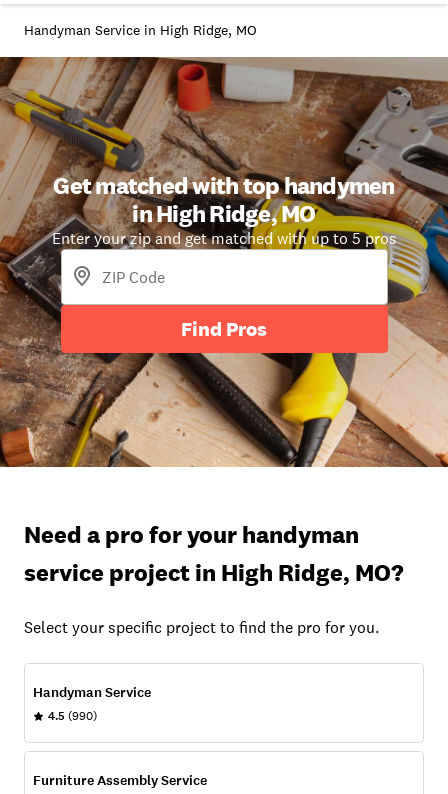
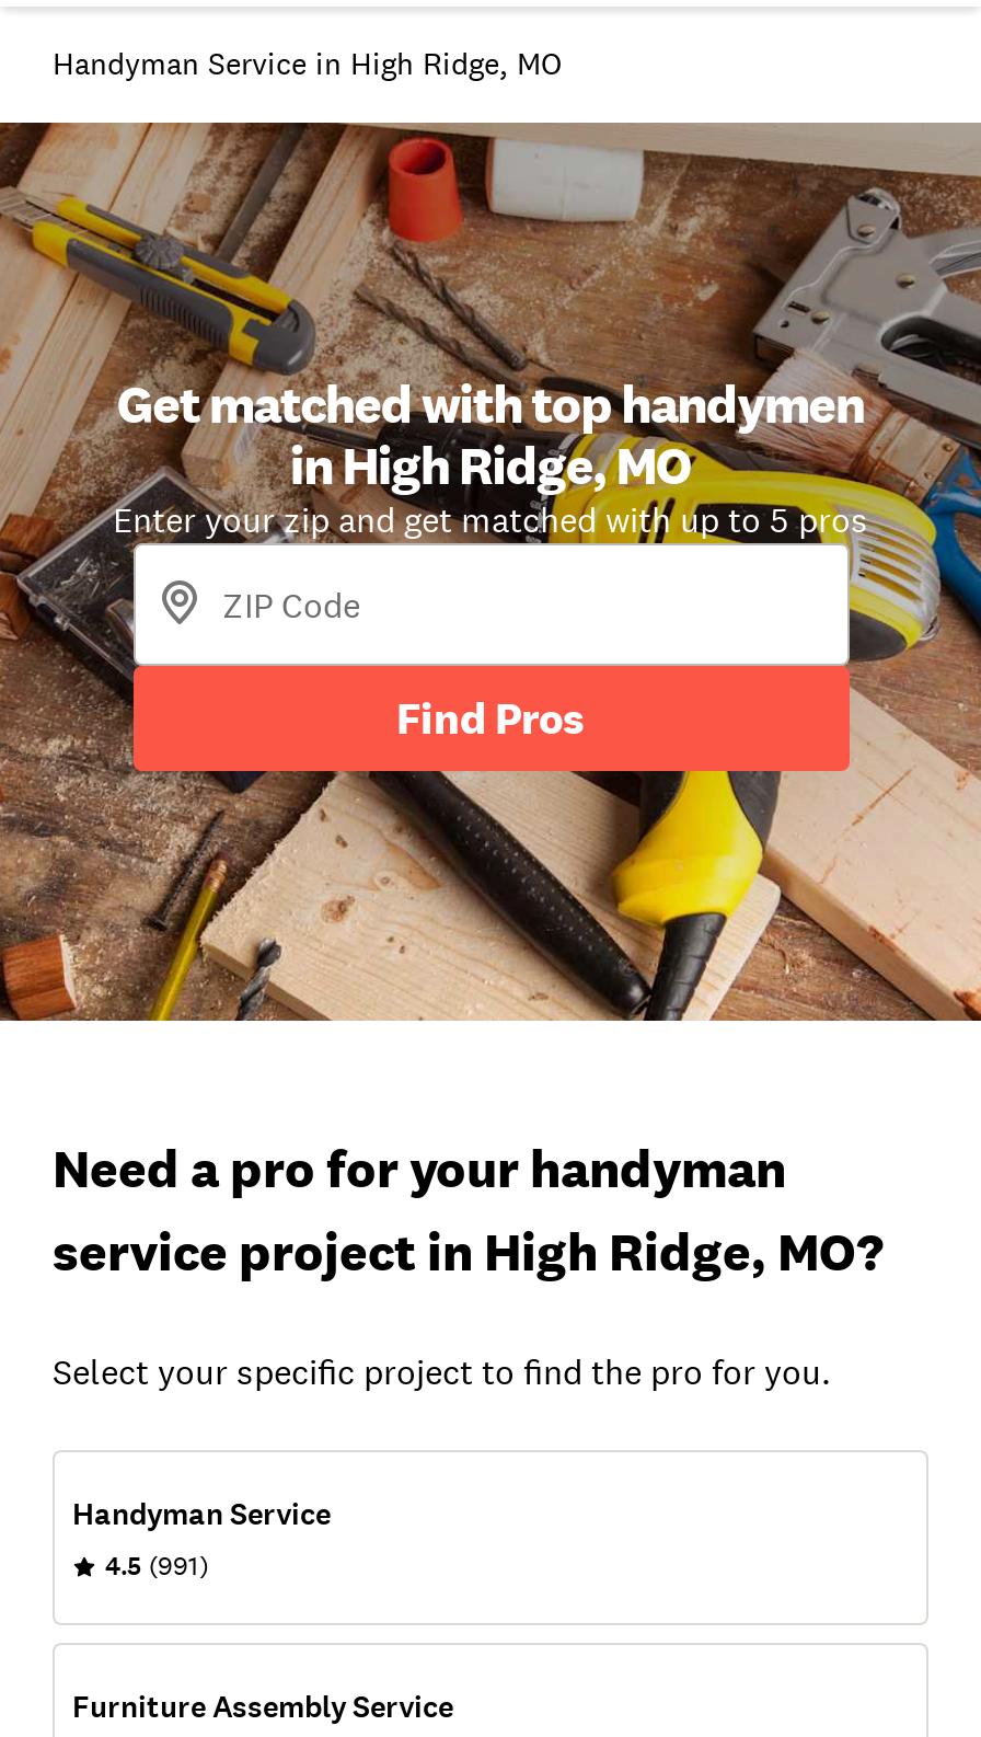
- 4.5 (990)
+ 4.5 (991)
